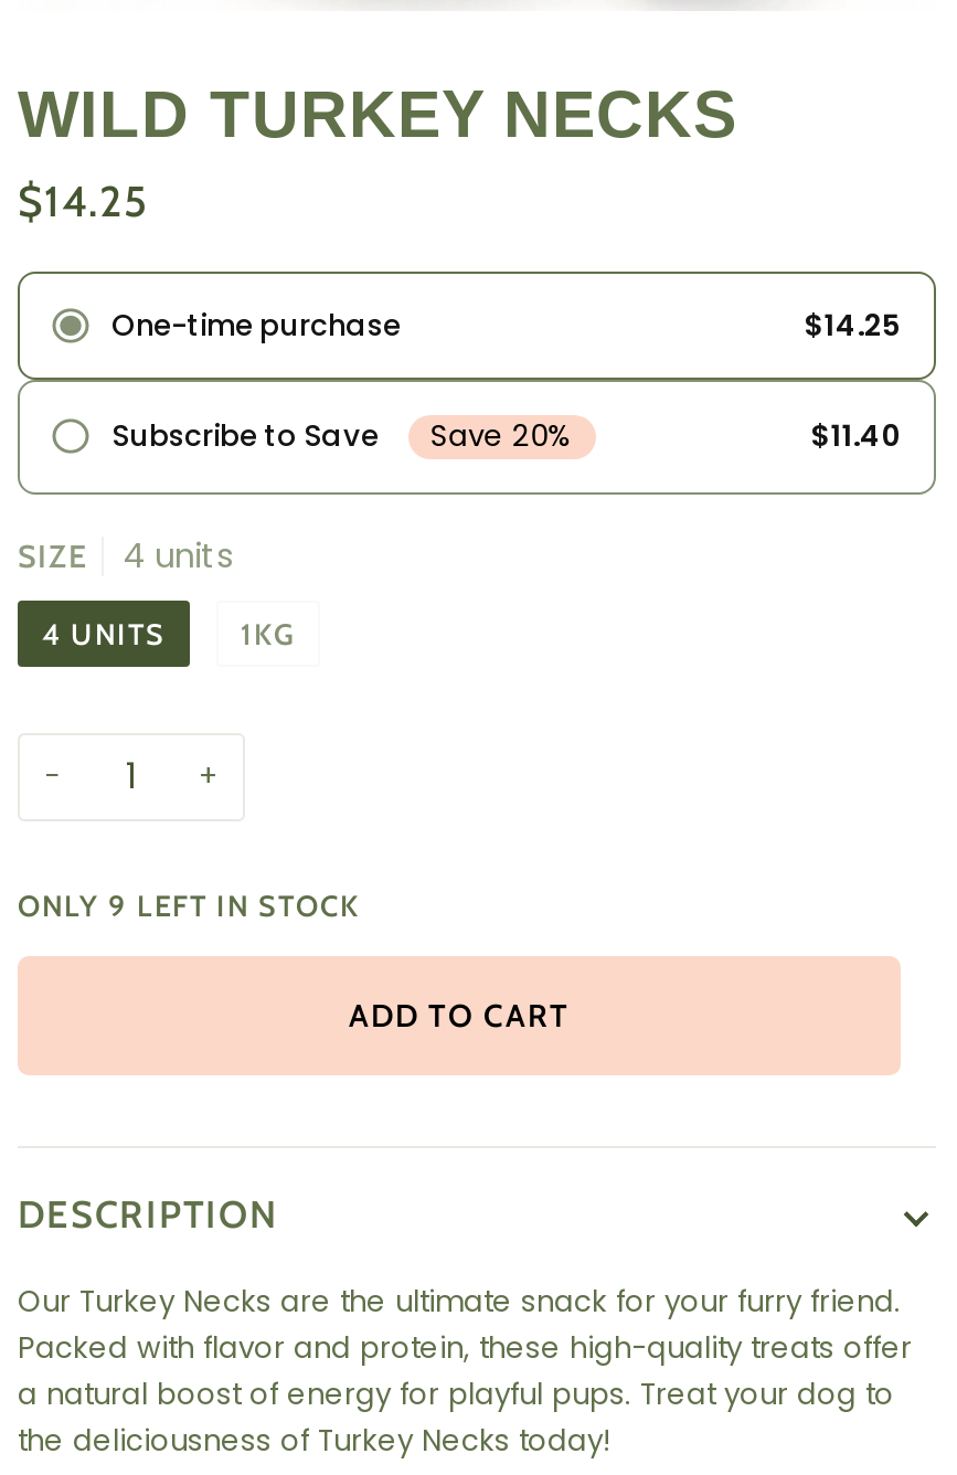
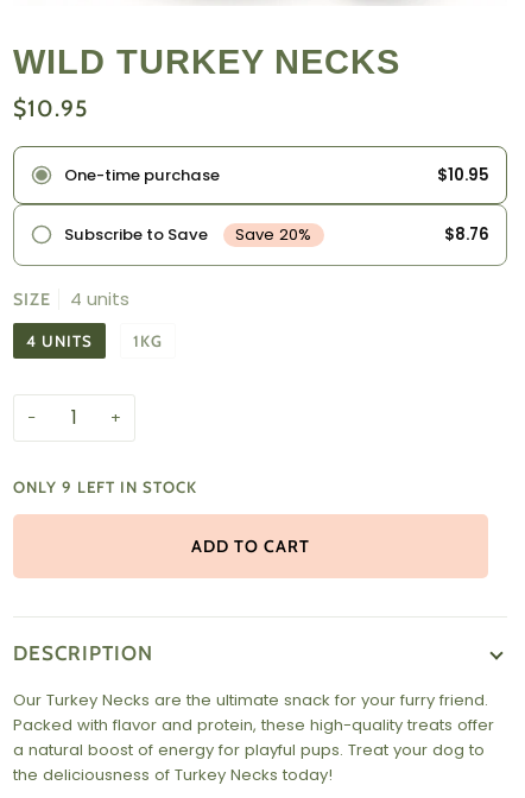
- $14.25
+ $10.95

- $14.25
+ $10.95

- $11.40
+ $8.76
